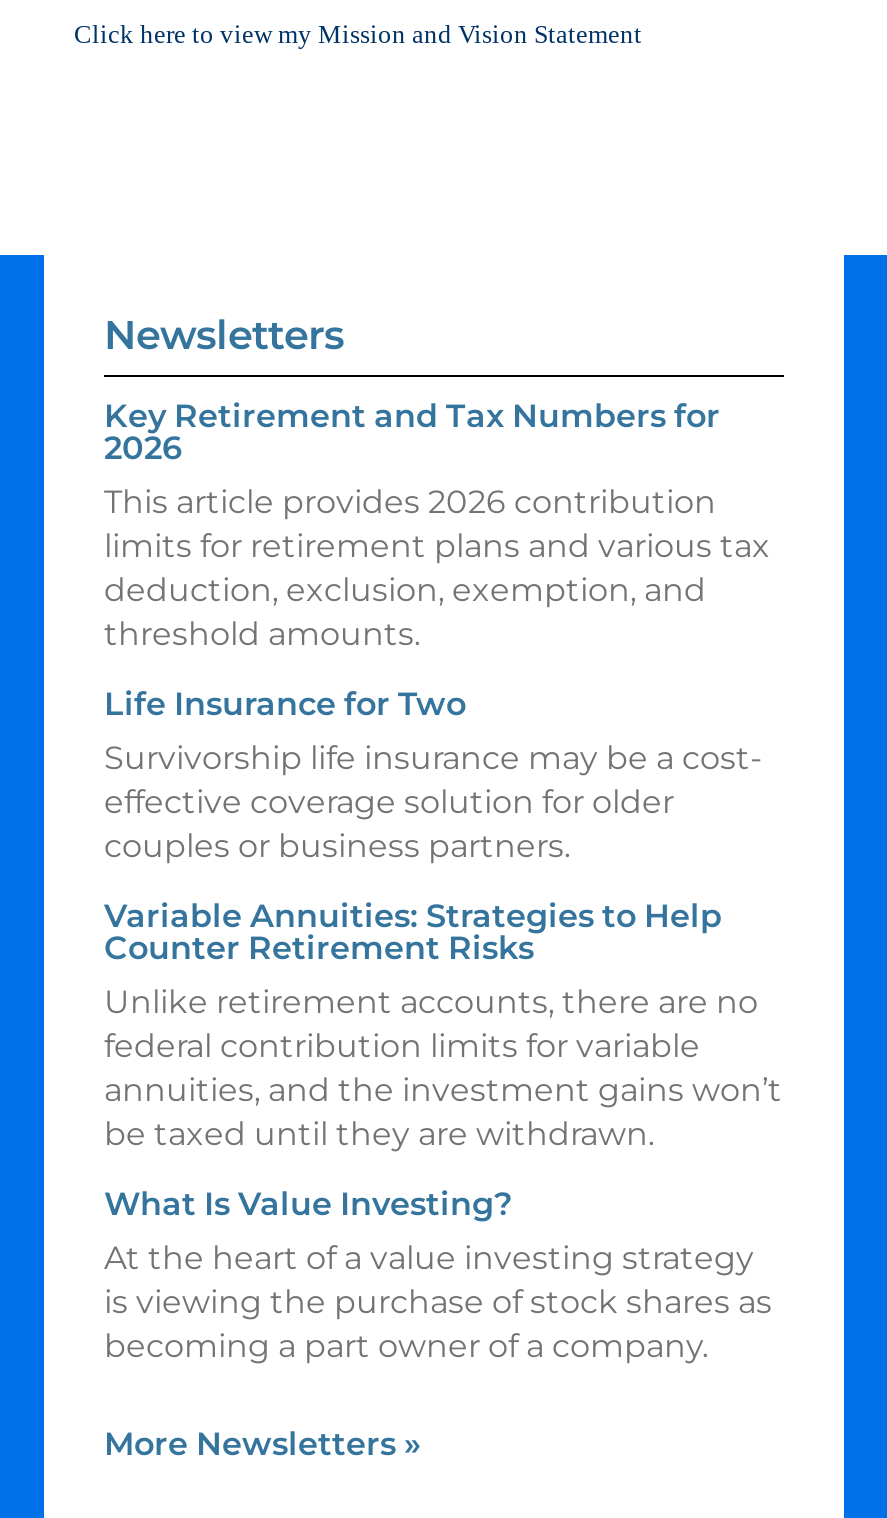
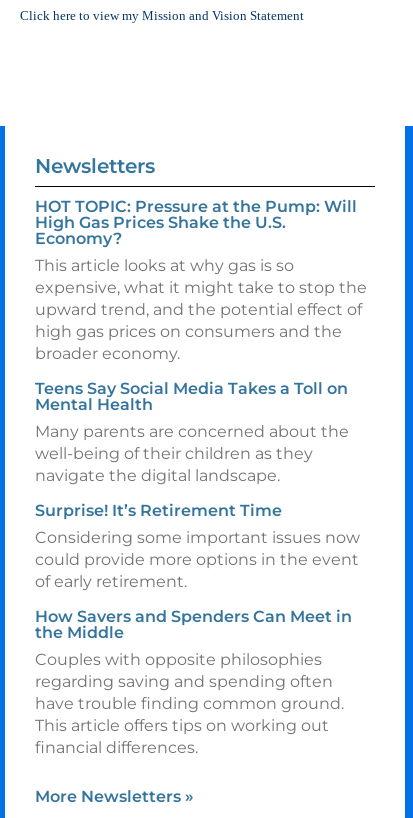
- Key Retirement and Tax Numbers for
- 2026
- This article provides 2026 contribution
- limits for retirement plans and various tax
- deduction, exclusion, exemption, and
- threshold amounts.
+ HOT TOPIC: Pressure at the Pump: Will
+ High Gas Prices Shake the U.S.
+ Economy?
+ This article looks at why gas is so
+ expensive, what it might take to stop the
+ upward trend, and the potential effect of
+ high gas prices on consumers and the
+ broader economy.

- Life Insurance for Two
- Survivorship life insurance may be a cost-
- effective coverage solution for older
- couples or business partners.
+ Teens Say Social Media Takes a Toll on
+ Mental Health
+ Many parents are concerned about the
+ well-being of their children as they
+ navigate the digital landscape.

- Variable Annuities: Strategies to Help
- Counter Retirement Risks
- Unlike retirement accounts, there are no
- federal contribution limits for variable
- annuities, and the investment gains won’t
- be taxed until they are withdrawn.
+ Surprise! It’s Retirement Time
+ Considering some important issues now
+ could provide more options in the event
+ of early retirement.

- What Is Value Investing?
- At the heart of a value investing strategy
- is viewing the purchase of stock shares as
- becoming a part owner of a company.
+ How Savers and Spenders Can Meet in
+ the Middle
+ Couples with opposite philosophies
+ regarding saving and spending often
+ have trouble finding common ground.
+ This article offers tips on working out
+ financial differences.
